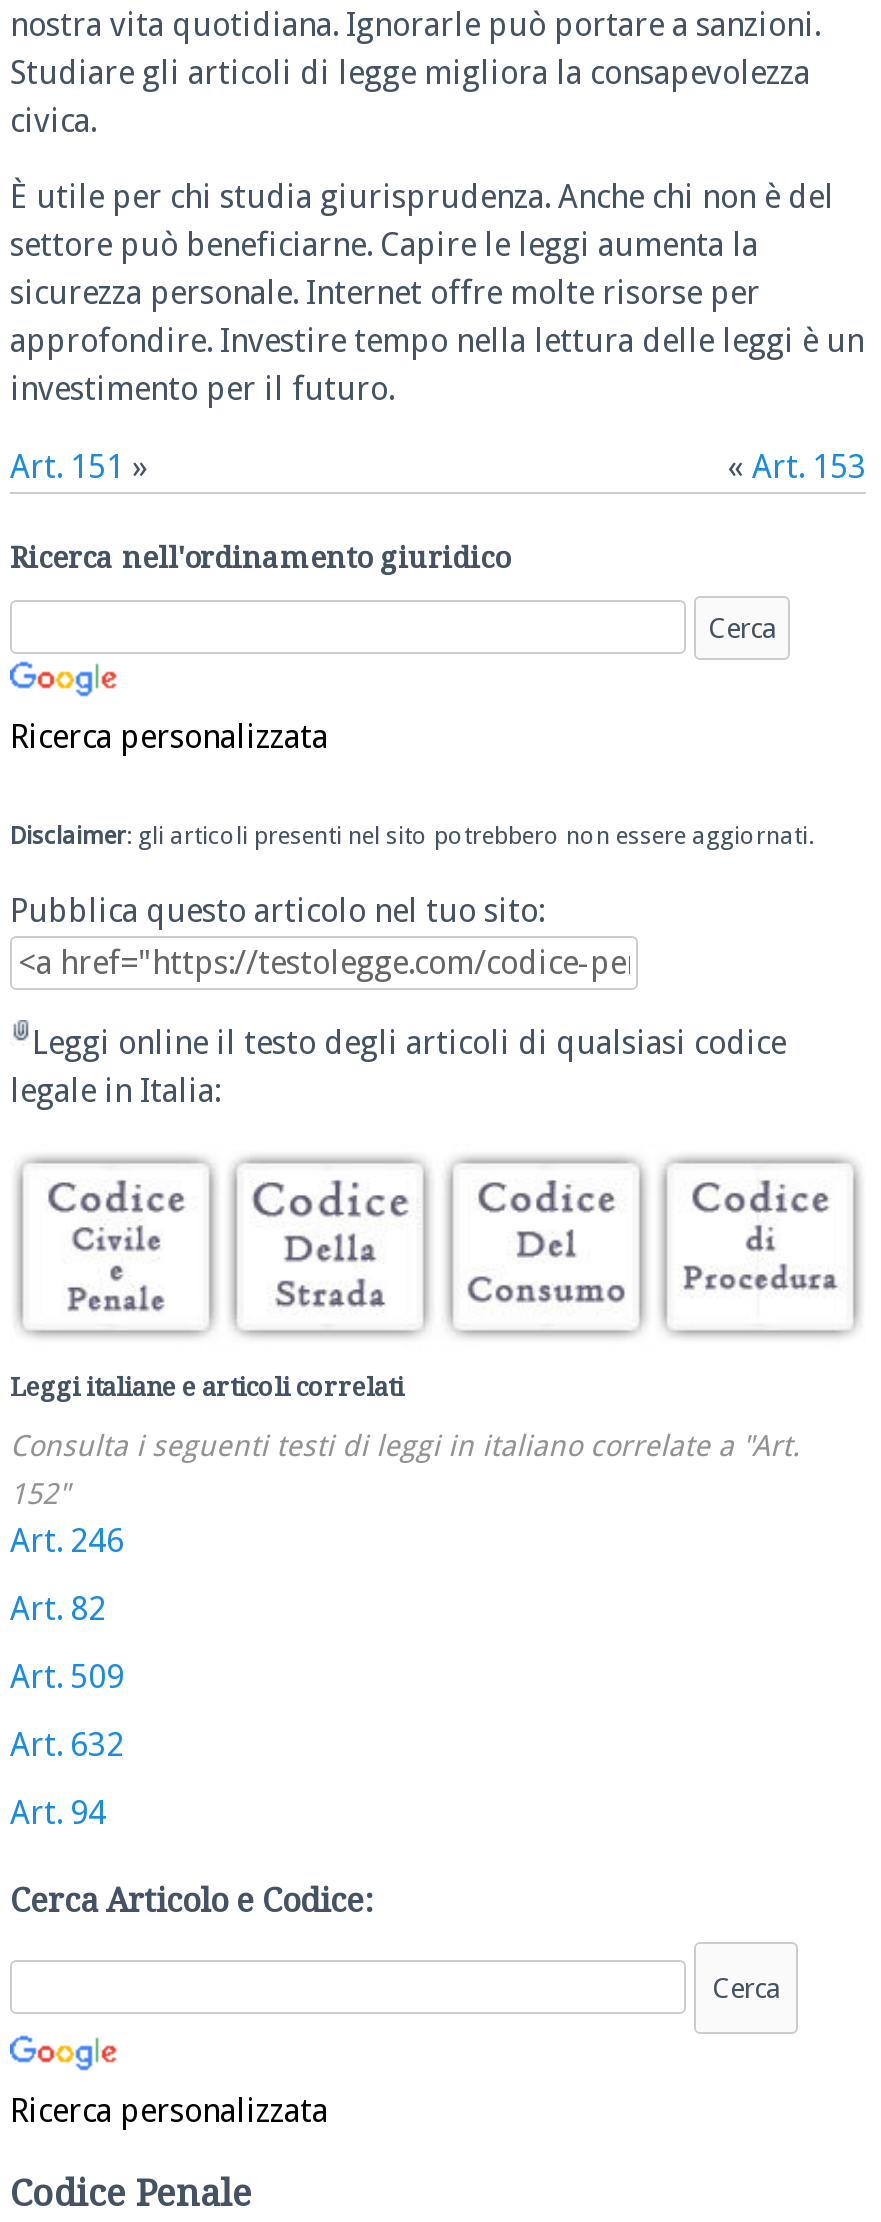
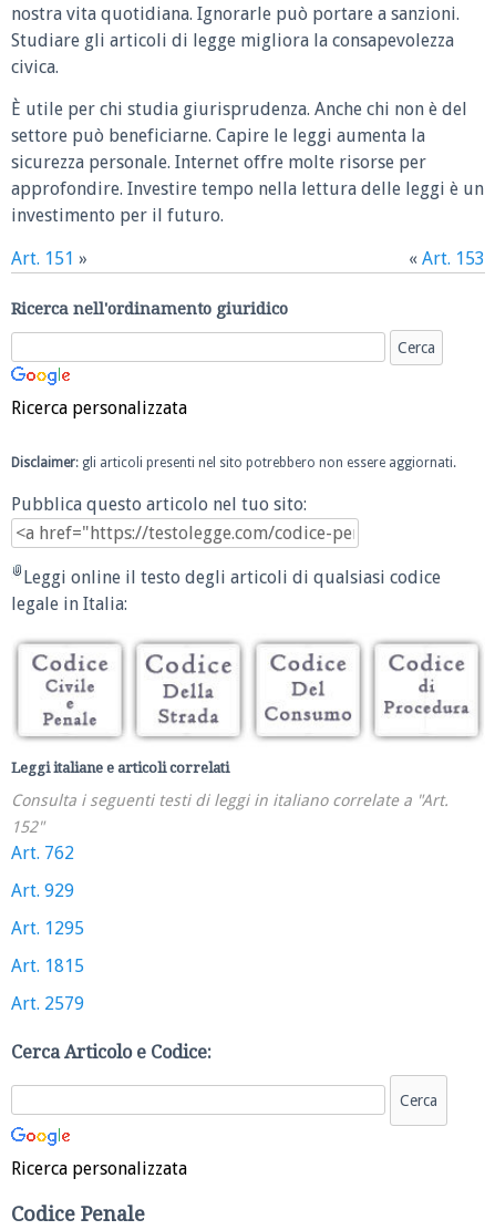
- Art. 246
+ Art. 762

- Art. 82
+ Art. 929

- Art. 509
+ Art. 1295

- Art. 632
+ Art. 1815

- Art. 94
+ Art. 2579
